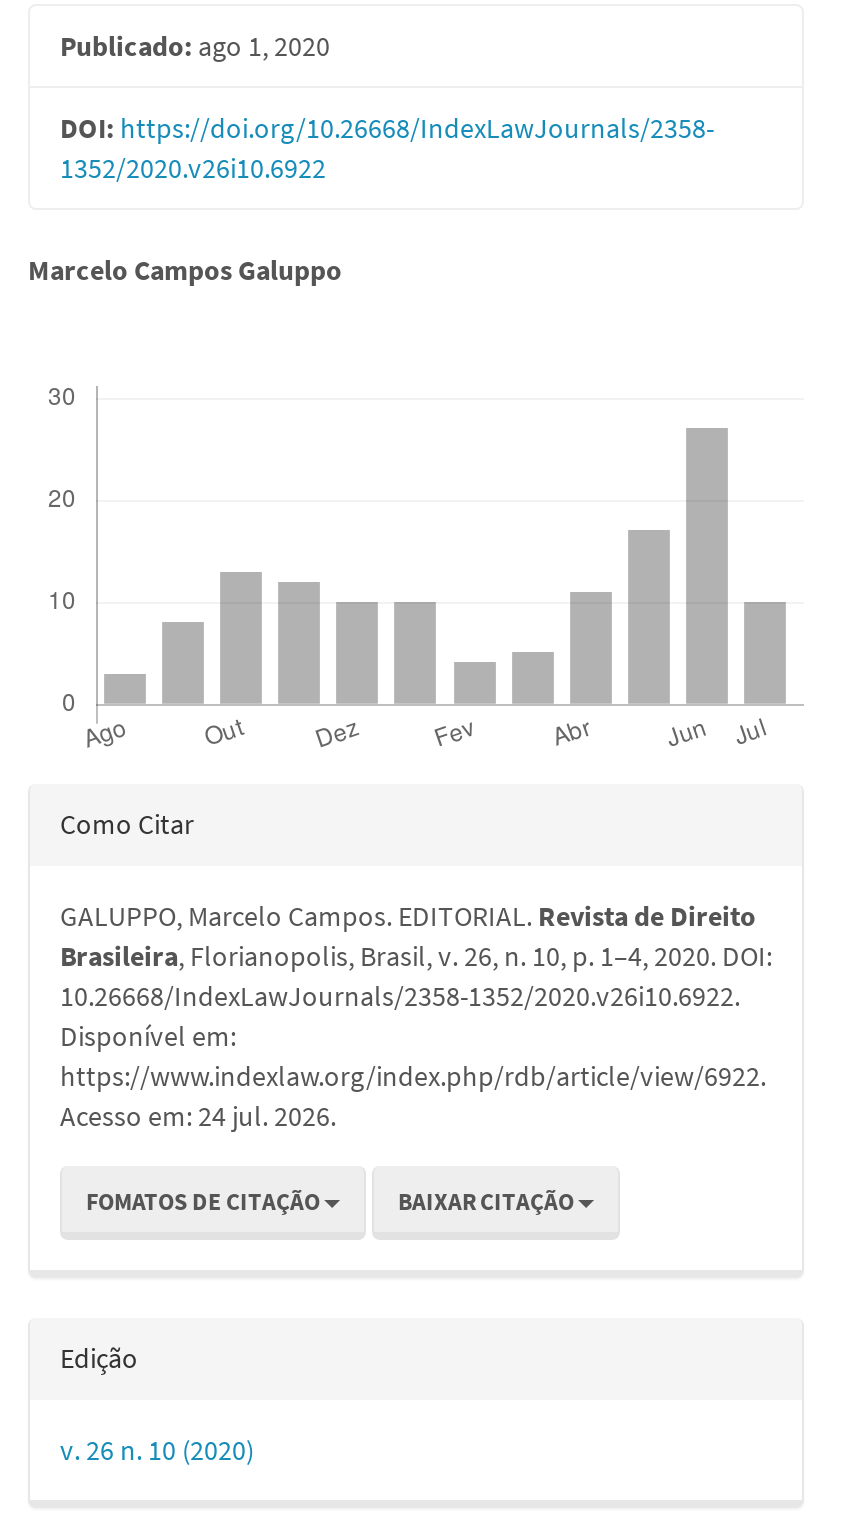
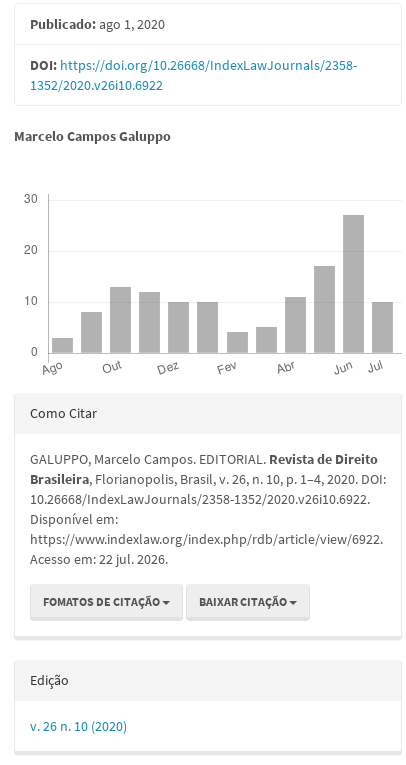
- Acesso em: 24 jul. 2026.
+ Acesso em: 22 jul. 2026.
